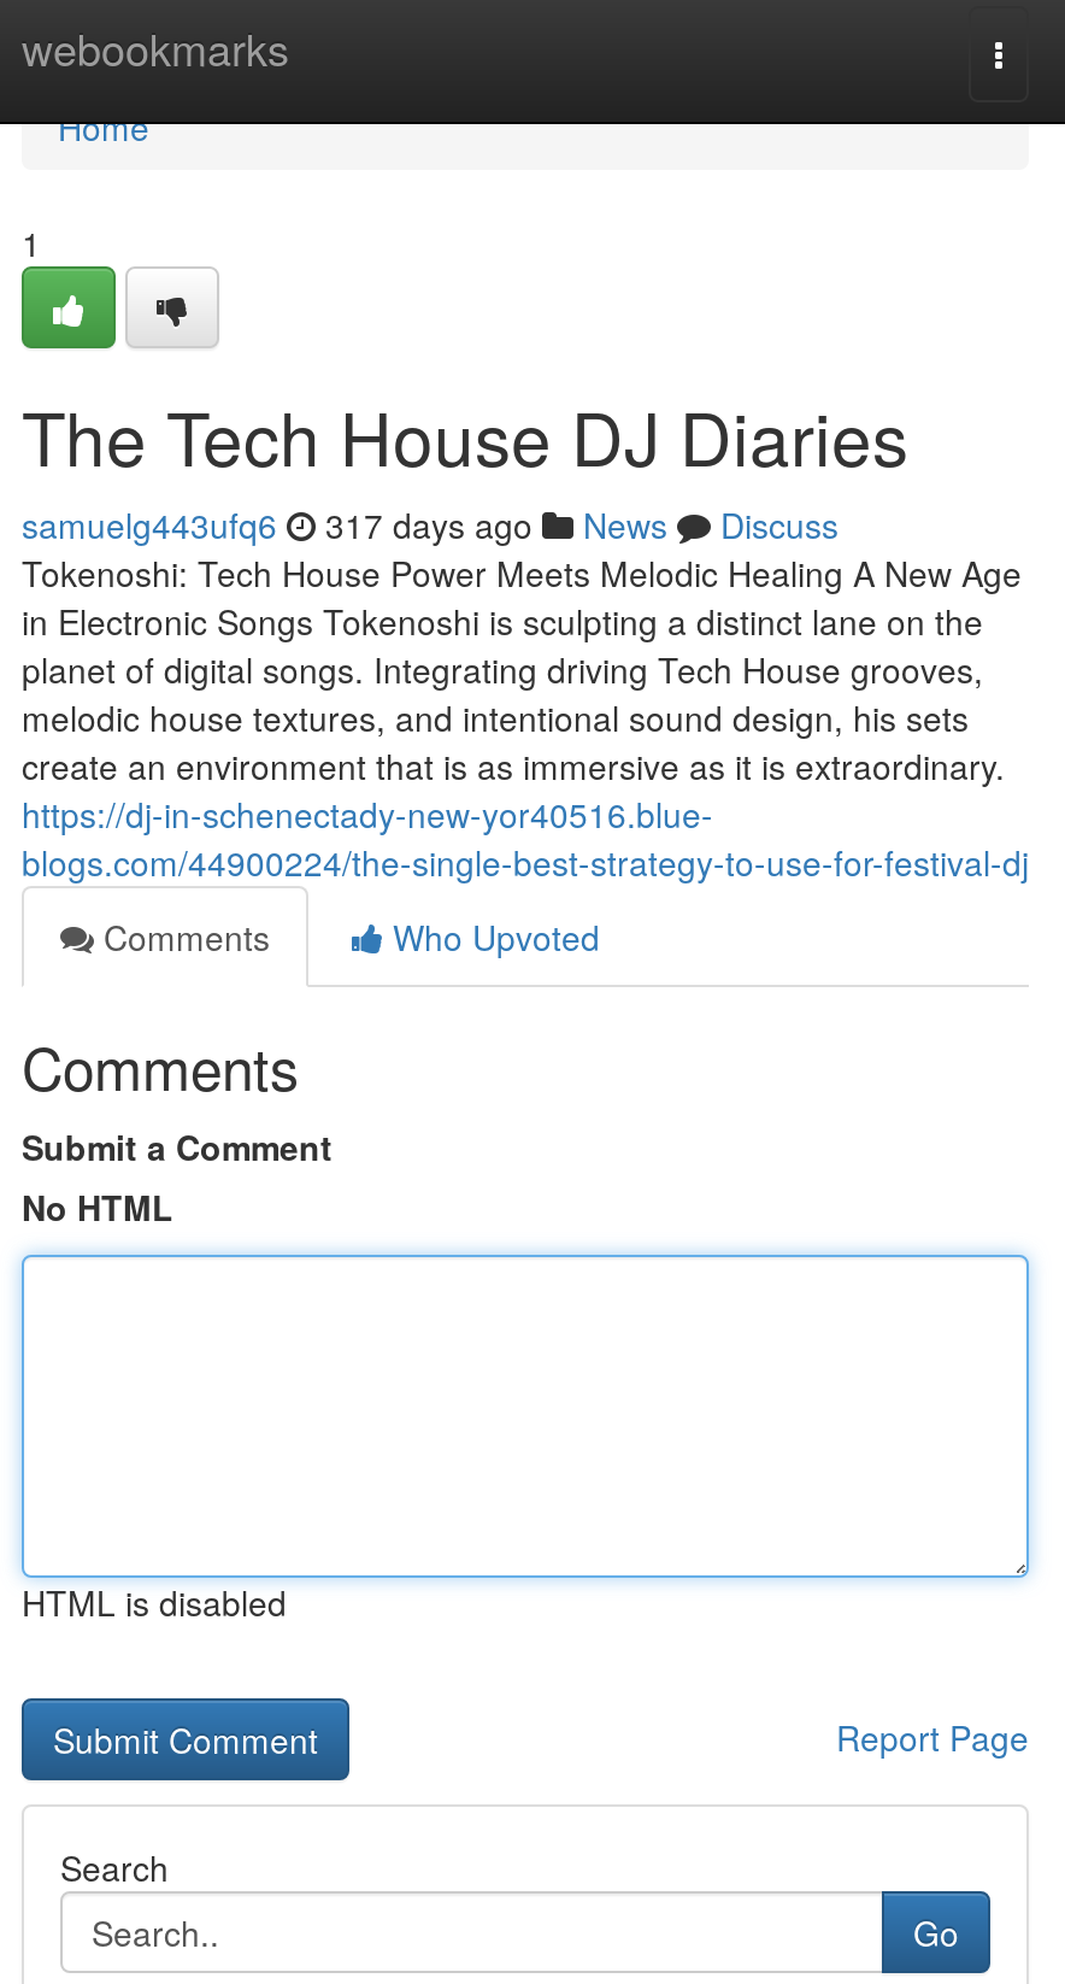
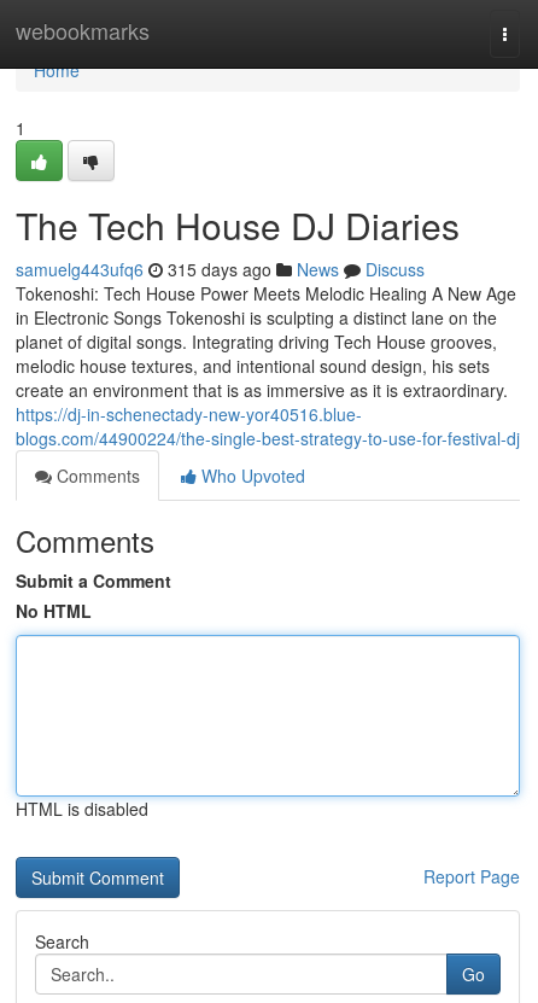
- samuelg443ufq6 317 days ago News Discuss
+ samuelg443ufq6 315 days ago News Discuss
